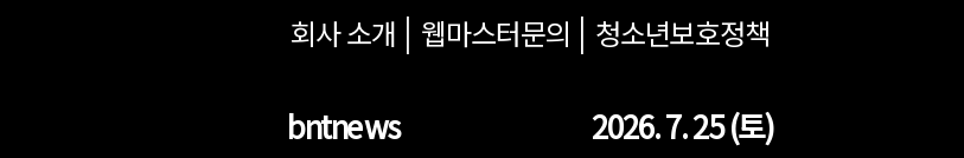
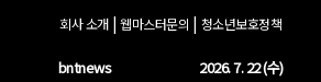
- 2026. 7. 25 (토)
+ 2026. 7. 22 (수)
